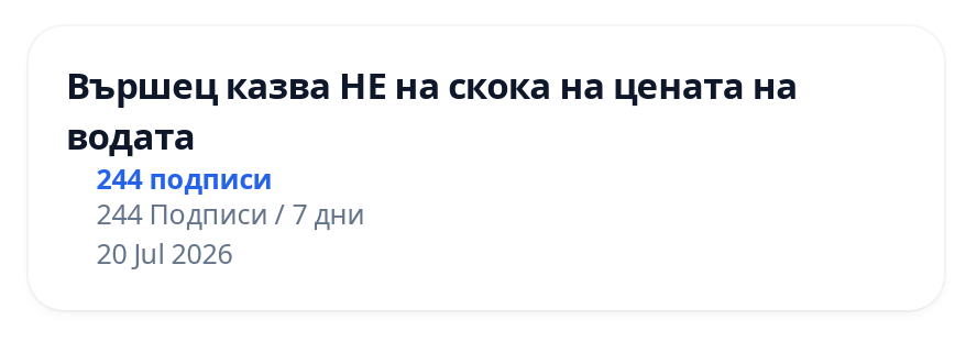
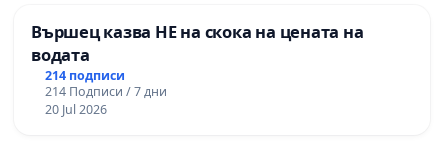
- 244 подписи
+ 214 подписи

- 244 Подписи / 7 дни
+ 214 Подписи / 7 дни
